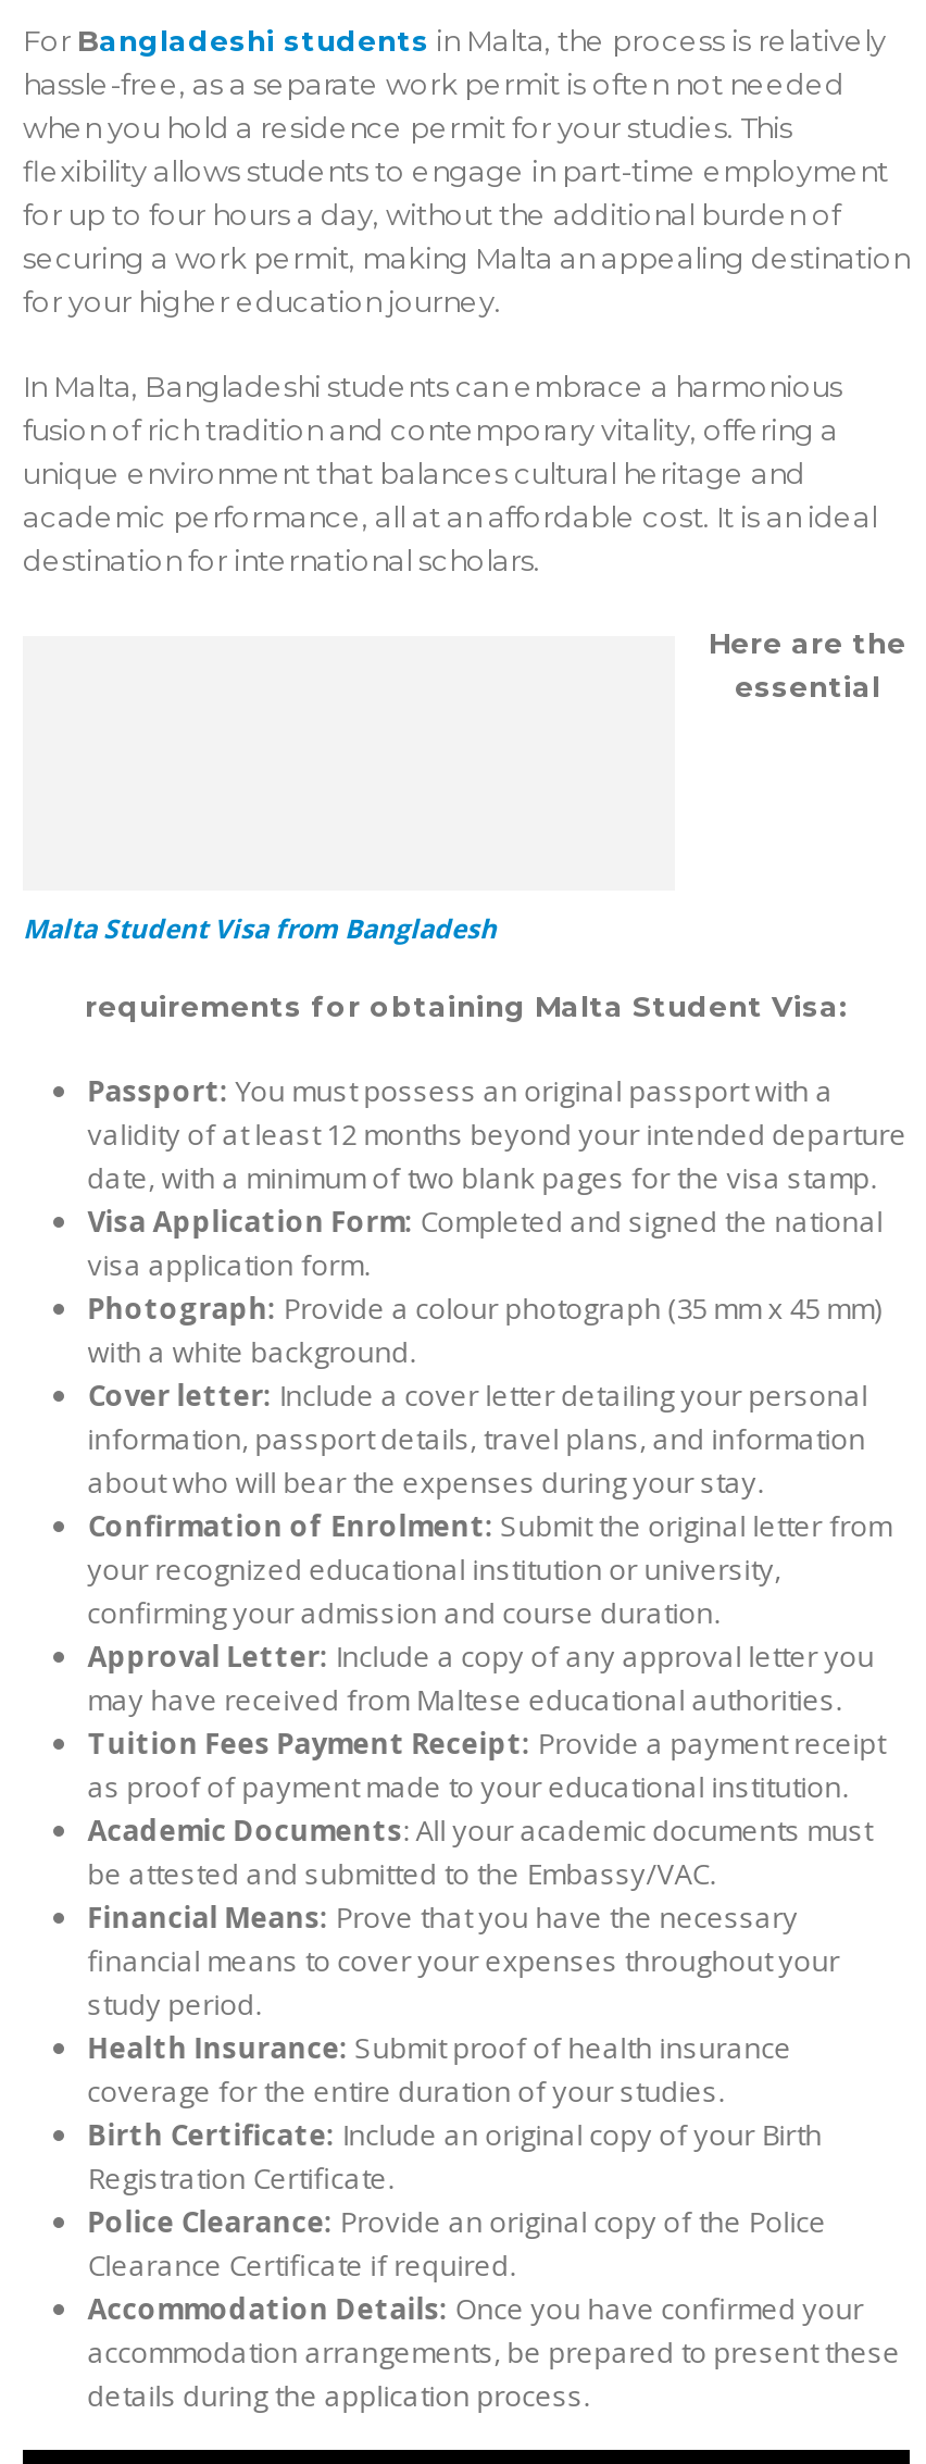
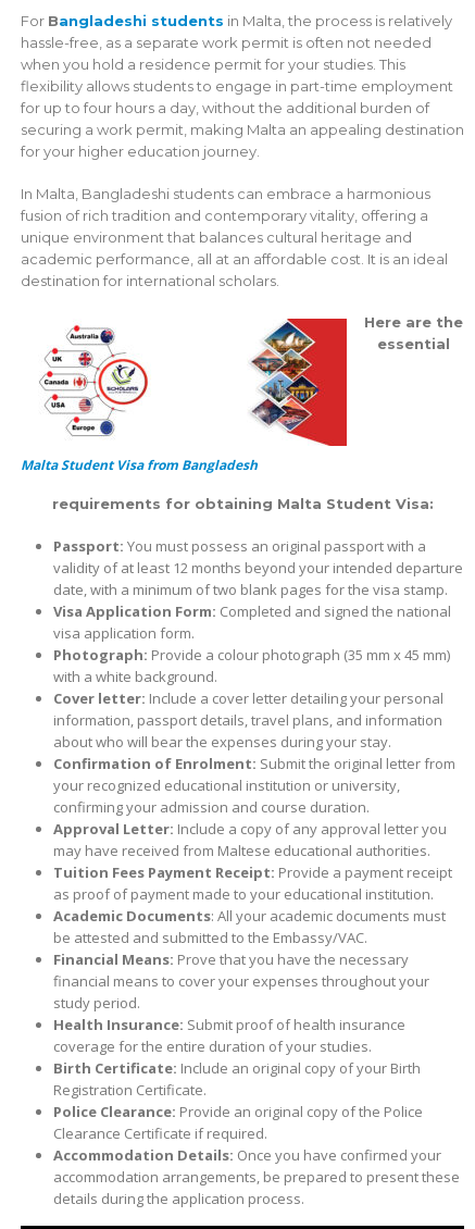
+ [image]

+ [image]
